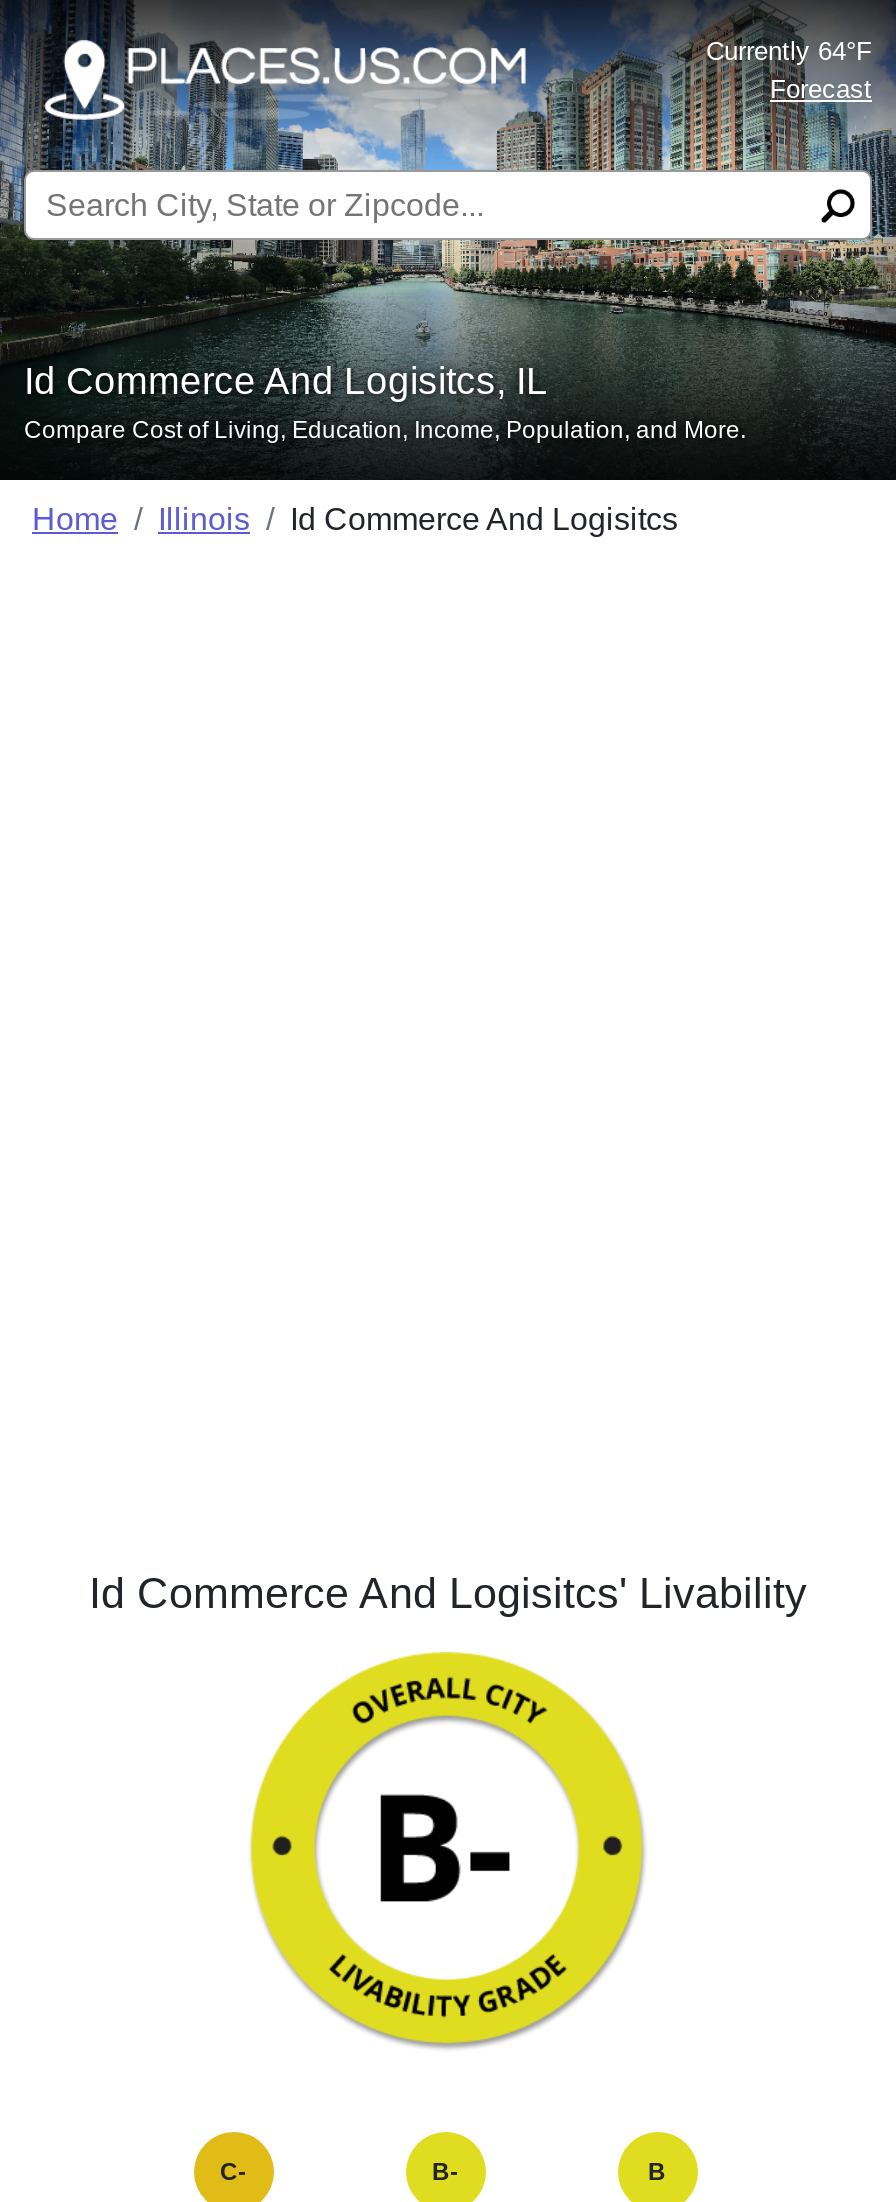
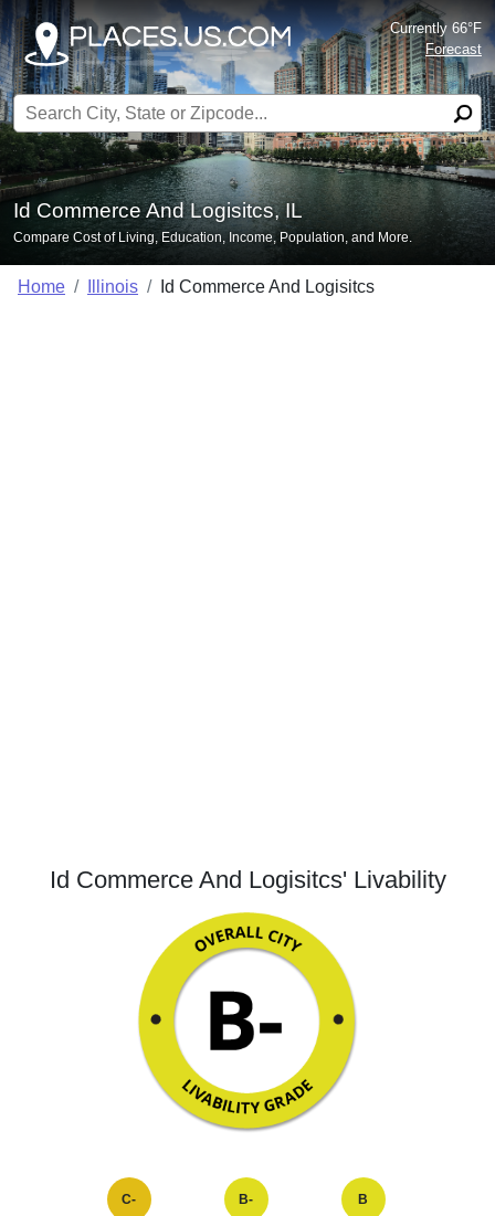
- Currently 64°F
+ Currently 66°F
